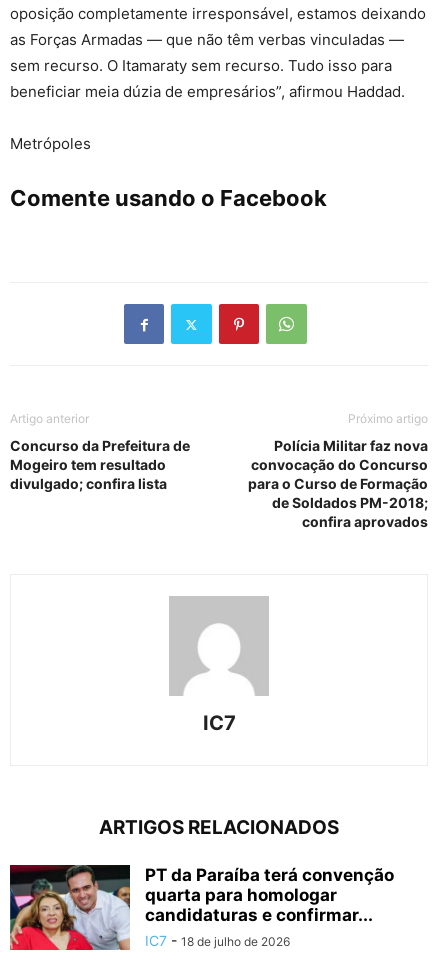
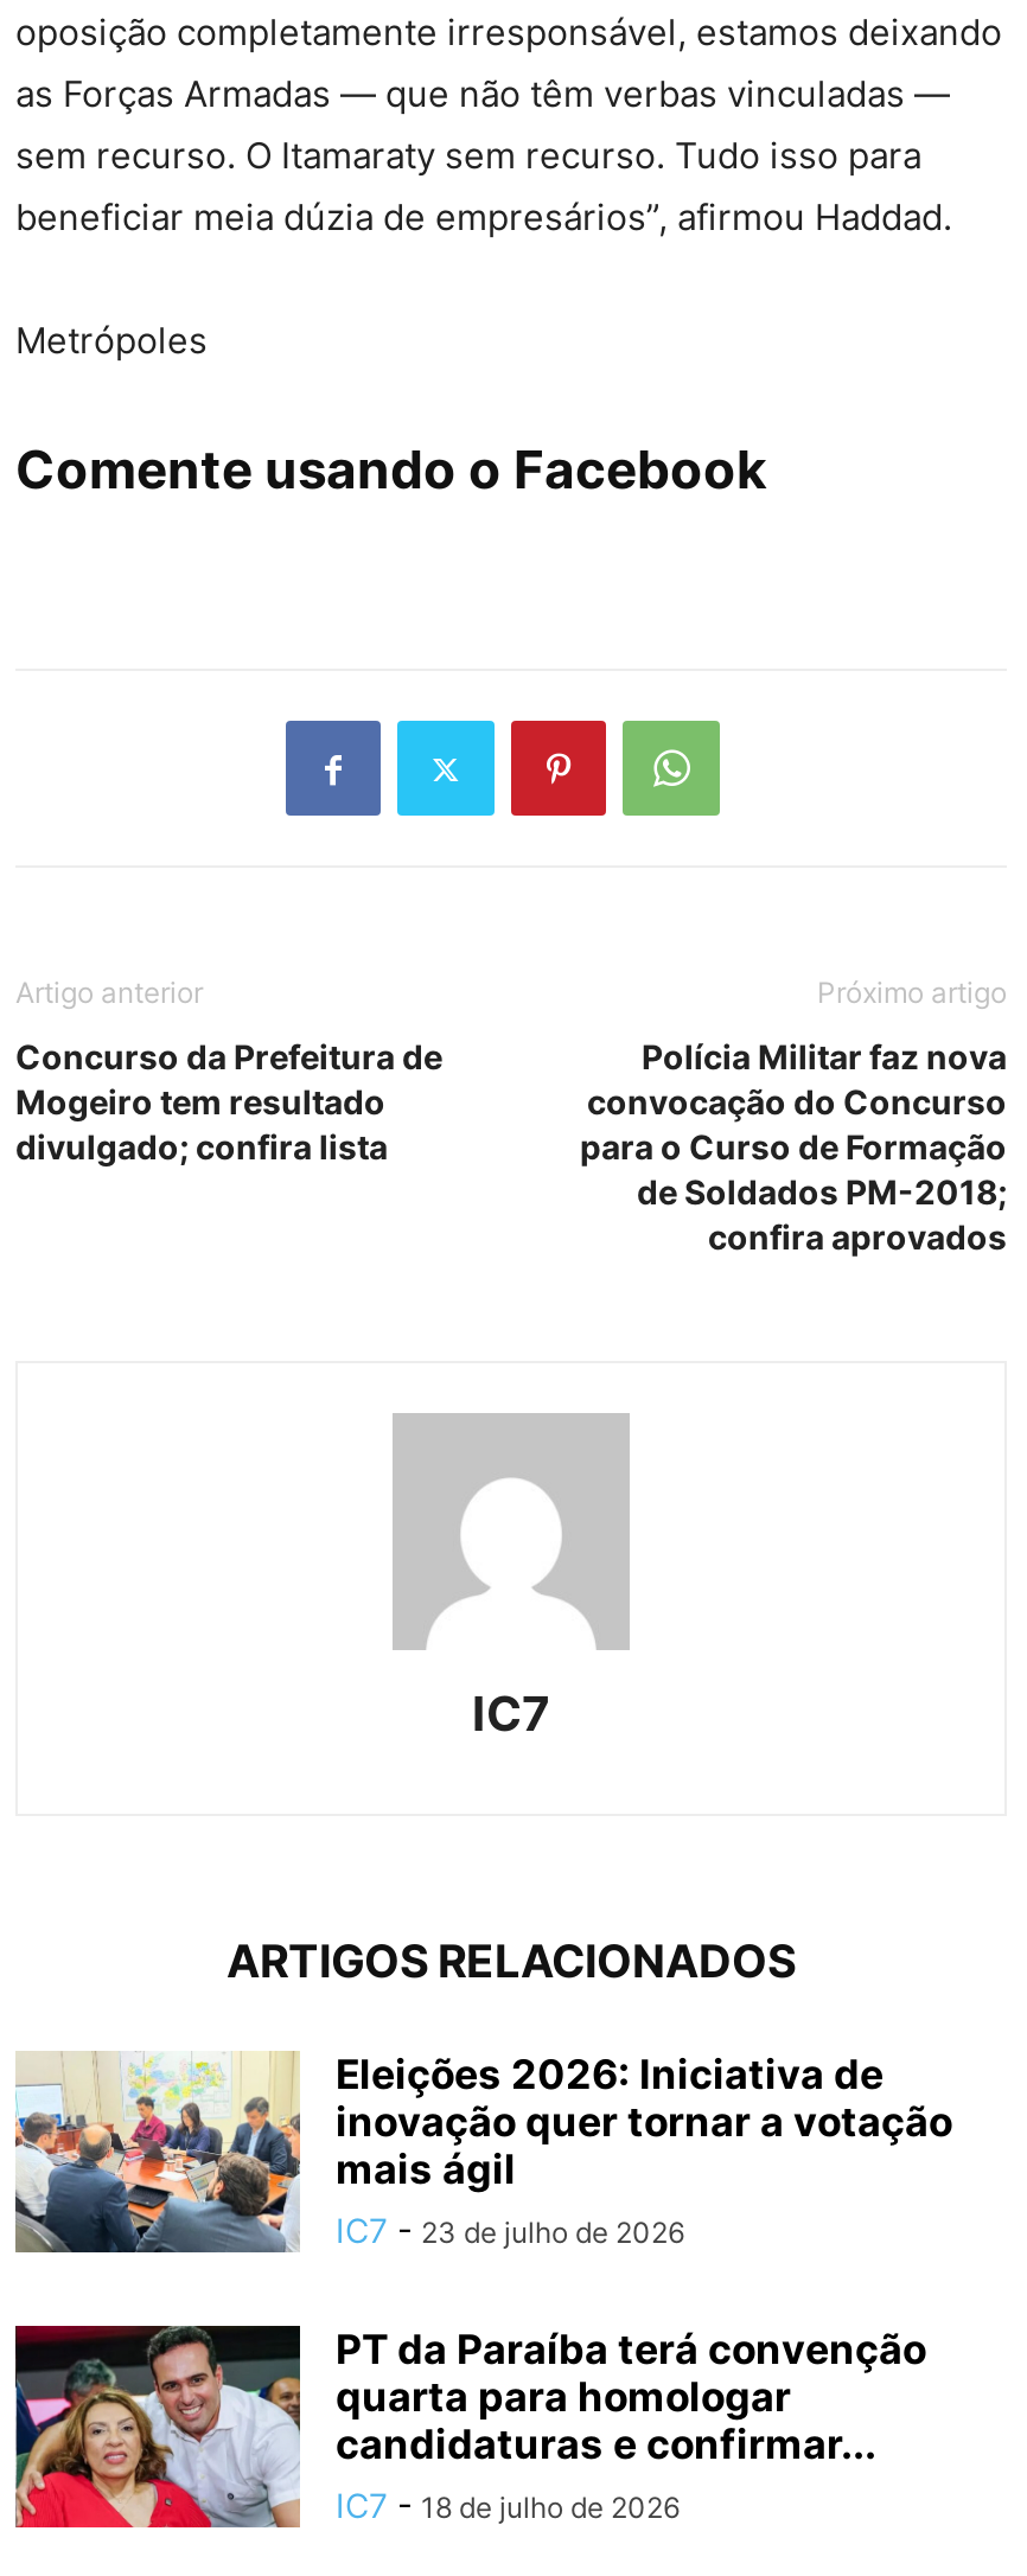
+ [image]
+ Eleições 2026: Iniciativa de
+ inovação quer tornar a votação
+ mais ágil
+ IC7 - 23 de julho de 2026
